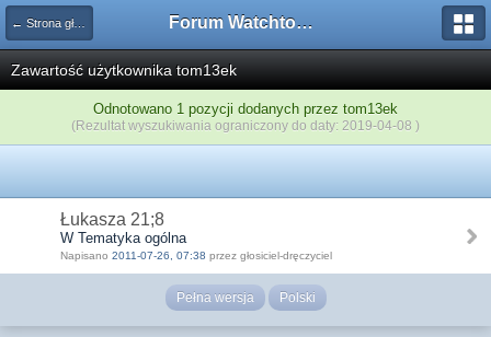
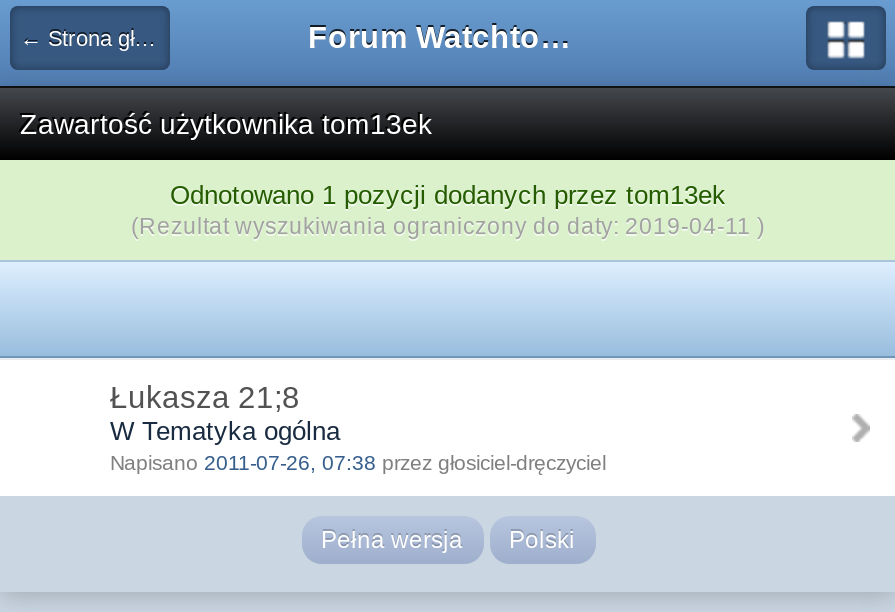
- (Rezultat wyszukiwania ograniczony do daty: 2019-04-08 )
+ (Rezultat wyszukiwania ograniczony do daty: 2019-04-11 )
